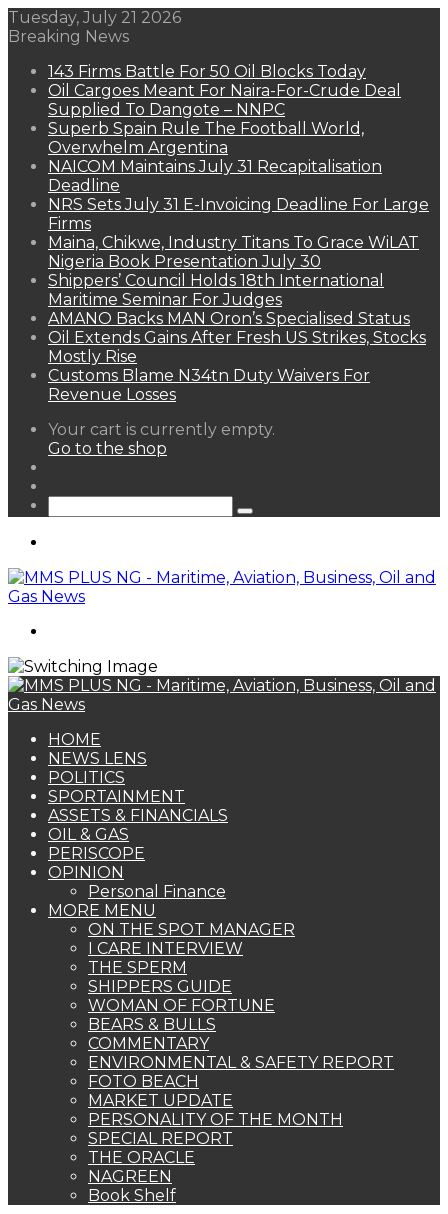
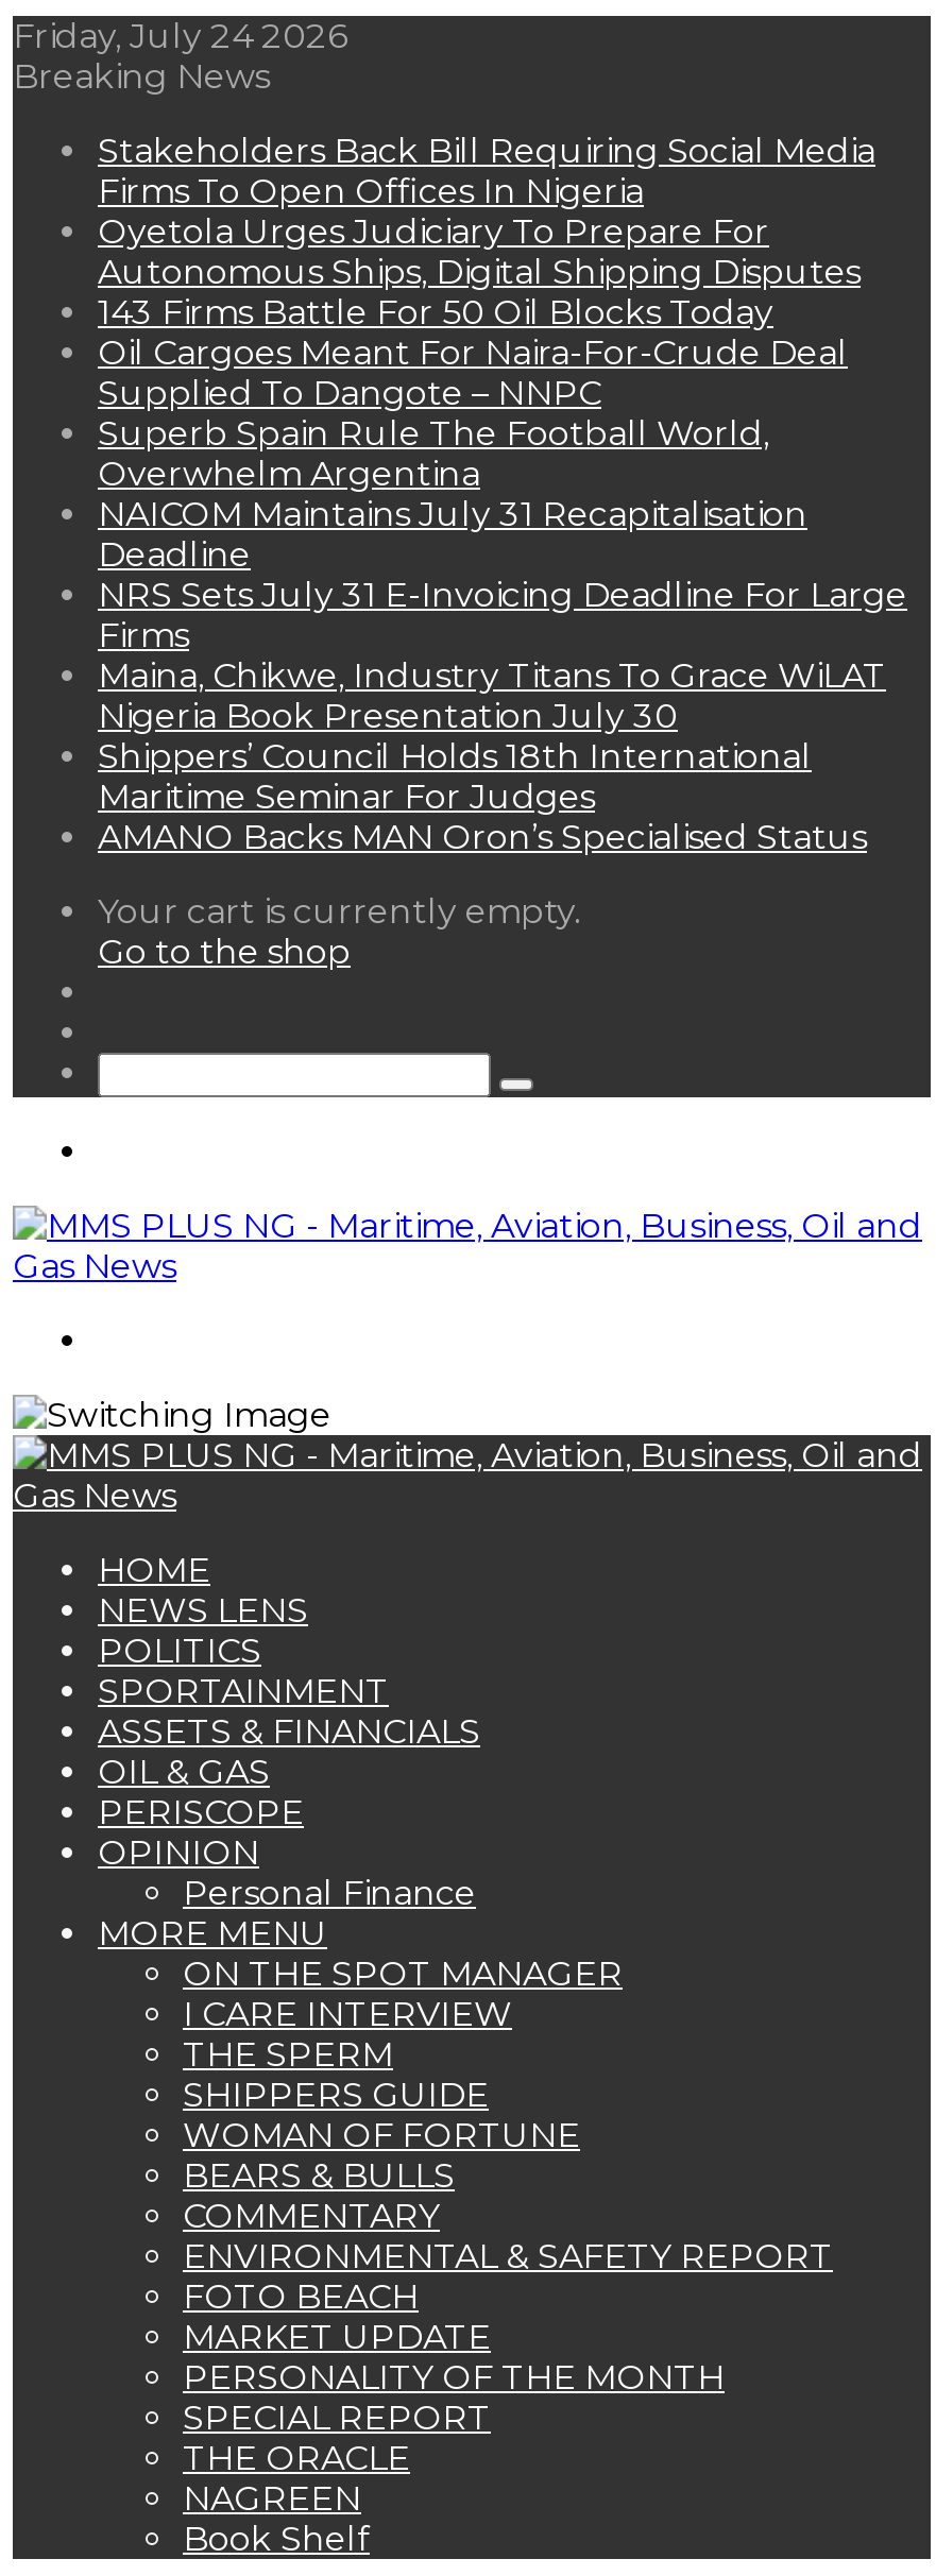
- Tuesday, July 21 2026
+ Friday, July 24 2026

+ Stakeholders Back Bill Requiring Social Media
+ Firms To Open Offices In Nigeria
+ Oyetola Urges Judiciary To Prepare For
+ Autonomous Ships, Digital Shipping Disputes

moved down: 143 Firms Battle For 50 Oil Blocks Today | Oil Cargoes Meant For Naira-For-Crude Deal | Supplied To Dangote – NNPC | ... | Maritime Seminar For Judges | AMANO Backs MAN Oron’s Specialised Status

- Oil Extends Gains After Fresh US Strikes, Stocks
- Mostly Rise
- Customs Blame N34tn Duty Waivers For
- Revenue Losses
